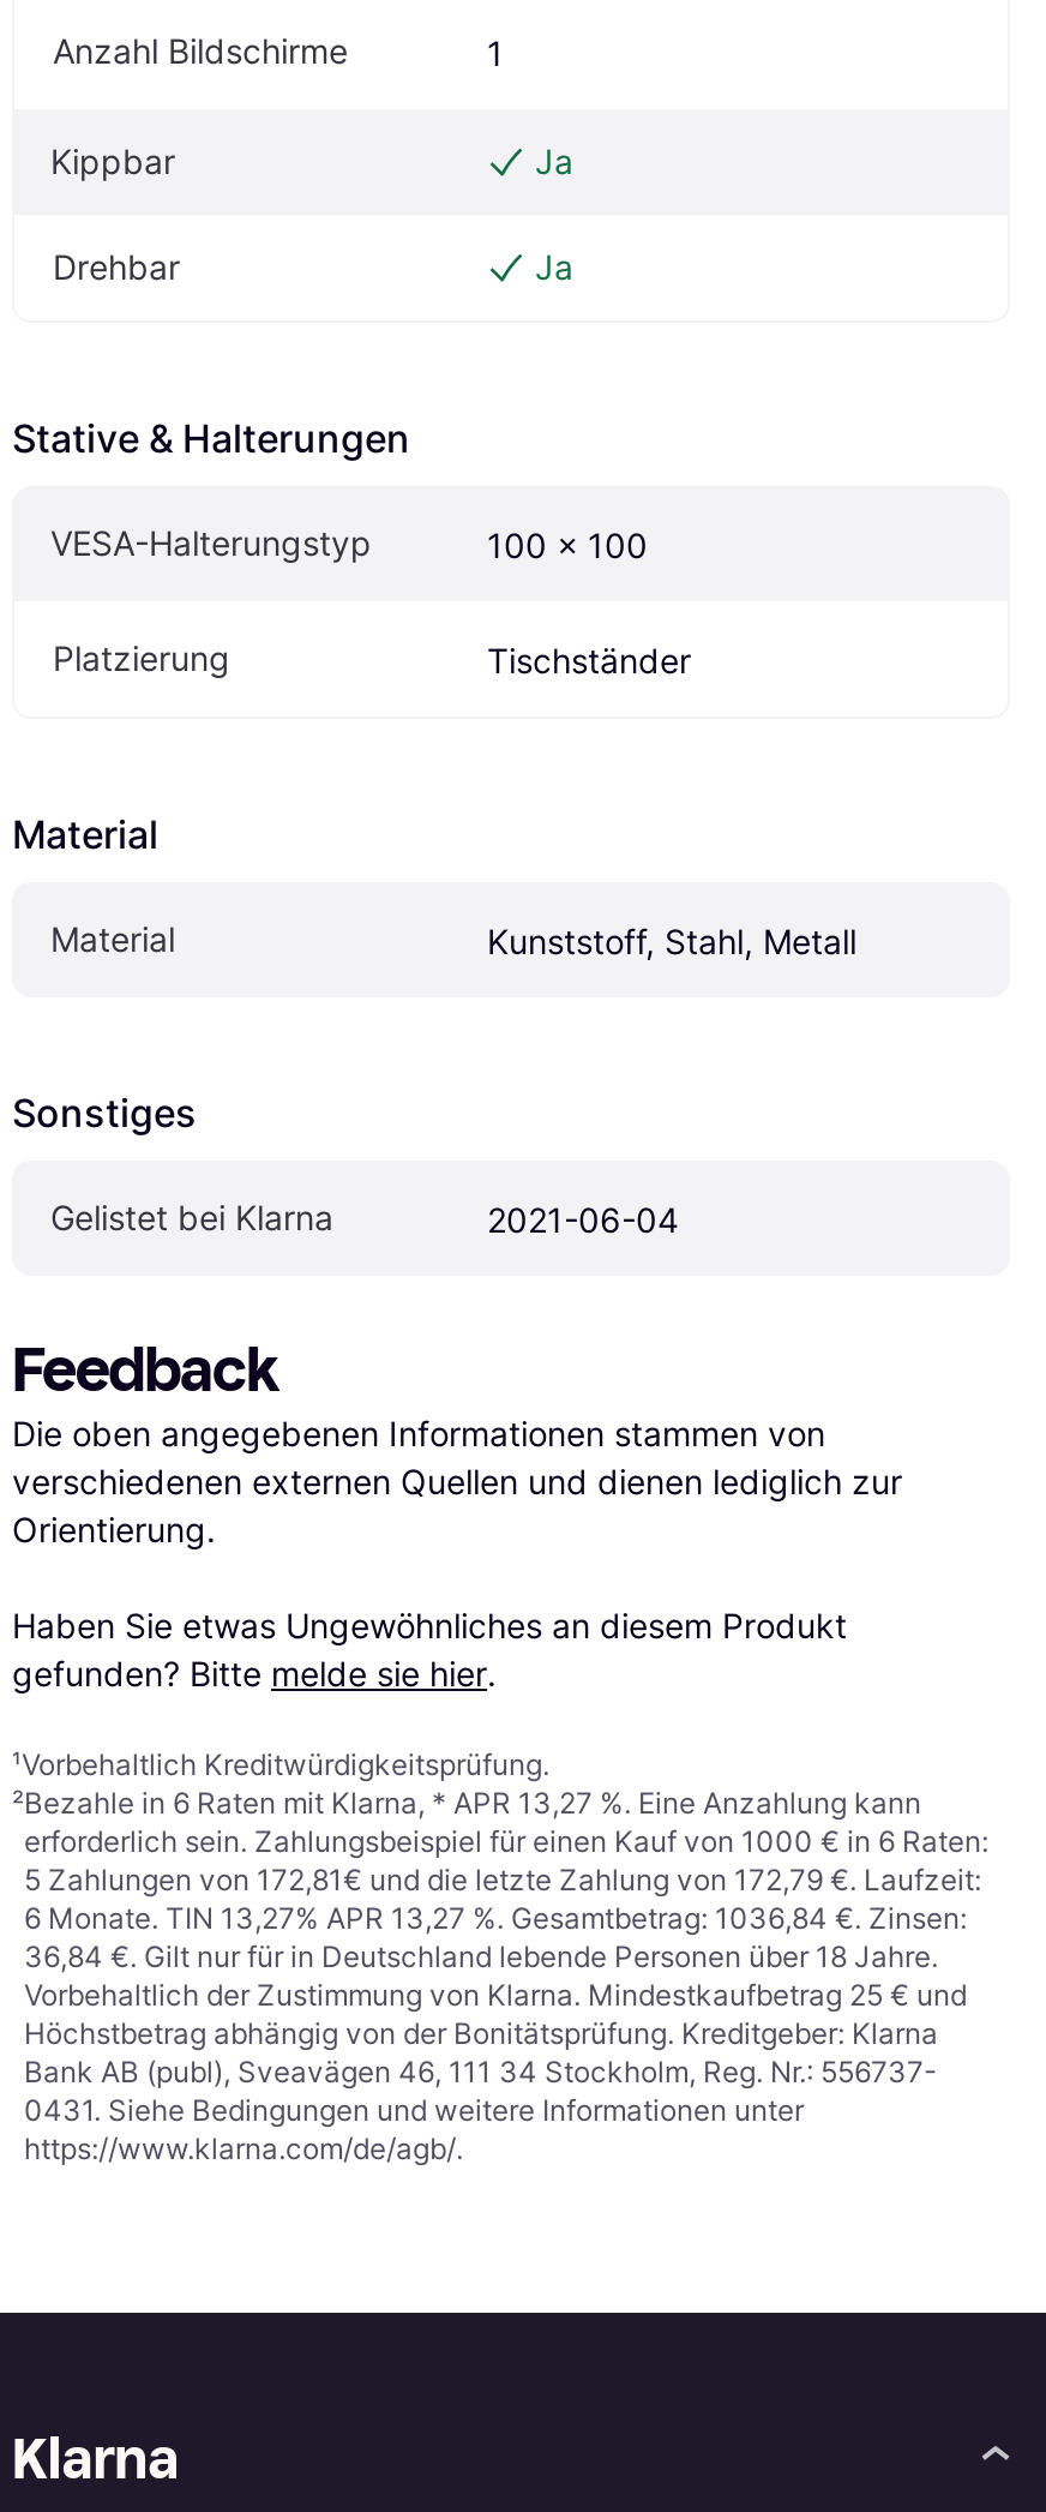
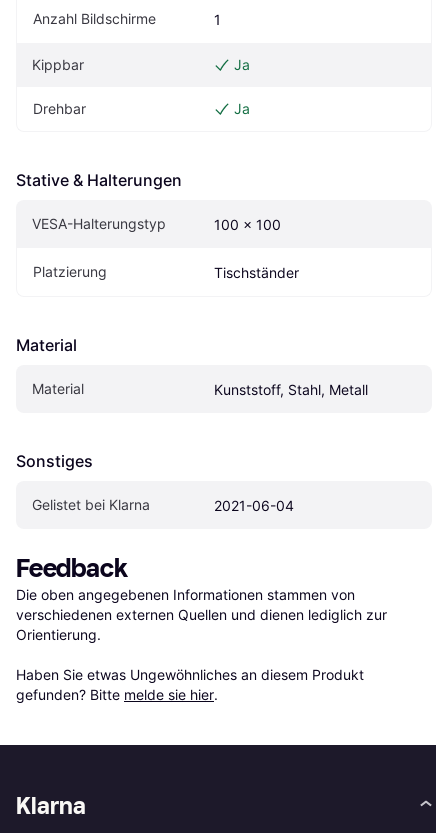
- ¹Vorbehaltlich Kreditwürdigkeitsprüfung.
- ²Bezahle in 6 Raten mit Klarna, * APR 13,27 %. Eine Anzahlung kann
- erforderlich sein. Zahlungsbeispiel für einen Kauf von 1000 € in 6 Raten:
- 5 Zahlungen von 172,81€ und die letzte Zahlung von 172,79 €. Laufzeit:
- 6 Monate. TIN 13,27% APR 13,27 %. Gesamtbetrag: 1036,84 €. Zinsen:
- 36,84 €. Gilt nur für in Deutschland lebende Personen über 18 Jahre.
- Vorbehaltlich der Zustimmung von Klarna. Mindestkaufbetrag 25 € und
- Höchstbetrag abhängig von der Bonitätsprüfung. Kreditgeber: Klarna
- Bank AB (publ), Sveavägen 46, 111 34 Stockholm, Reg. Nr.: 556737-
- 0431. Siehe Bedingungen und weitere Informationen unter
- https://www.klarna.com/de/agb/.
